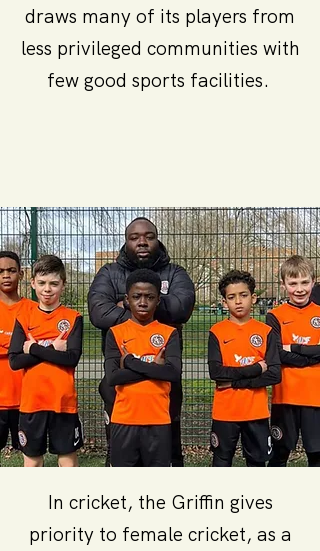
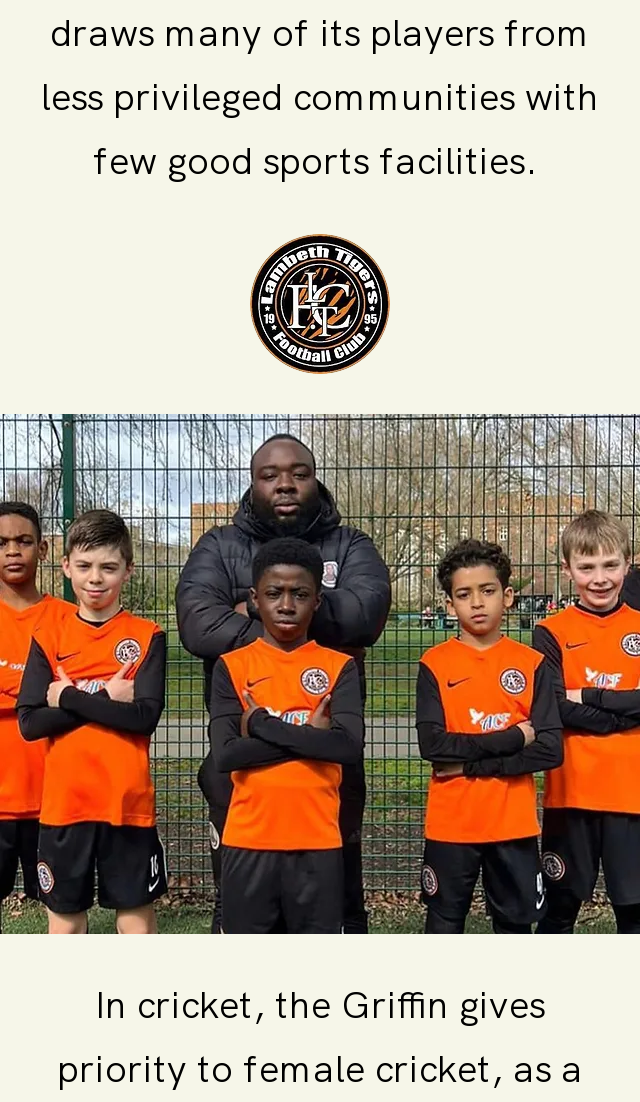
+ [image]
